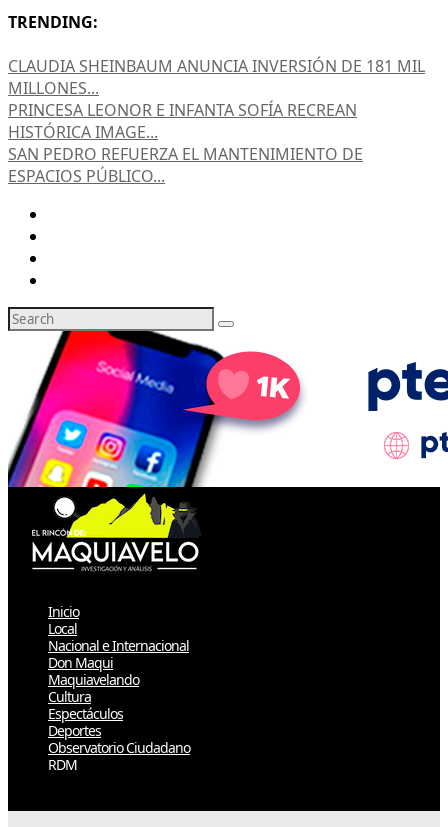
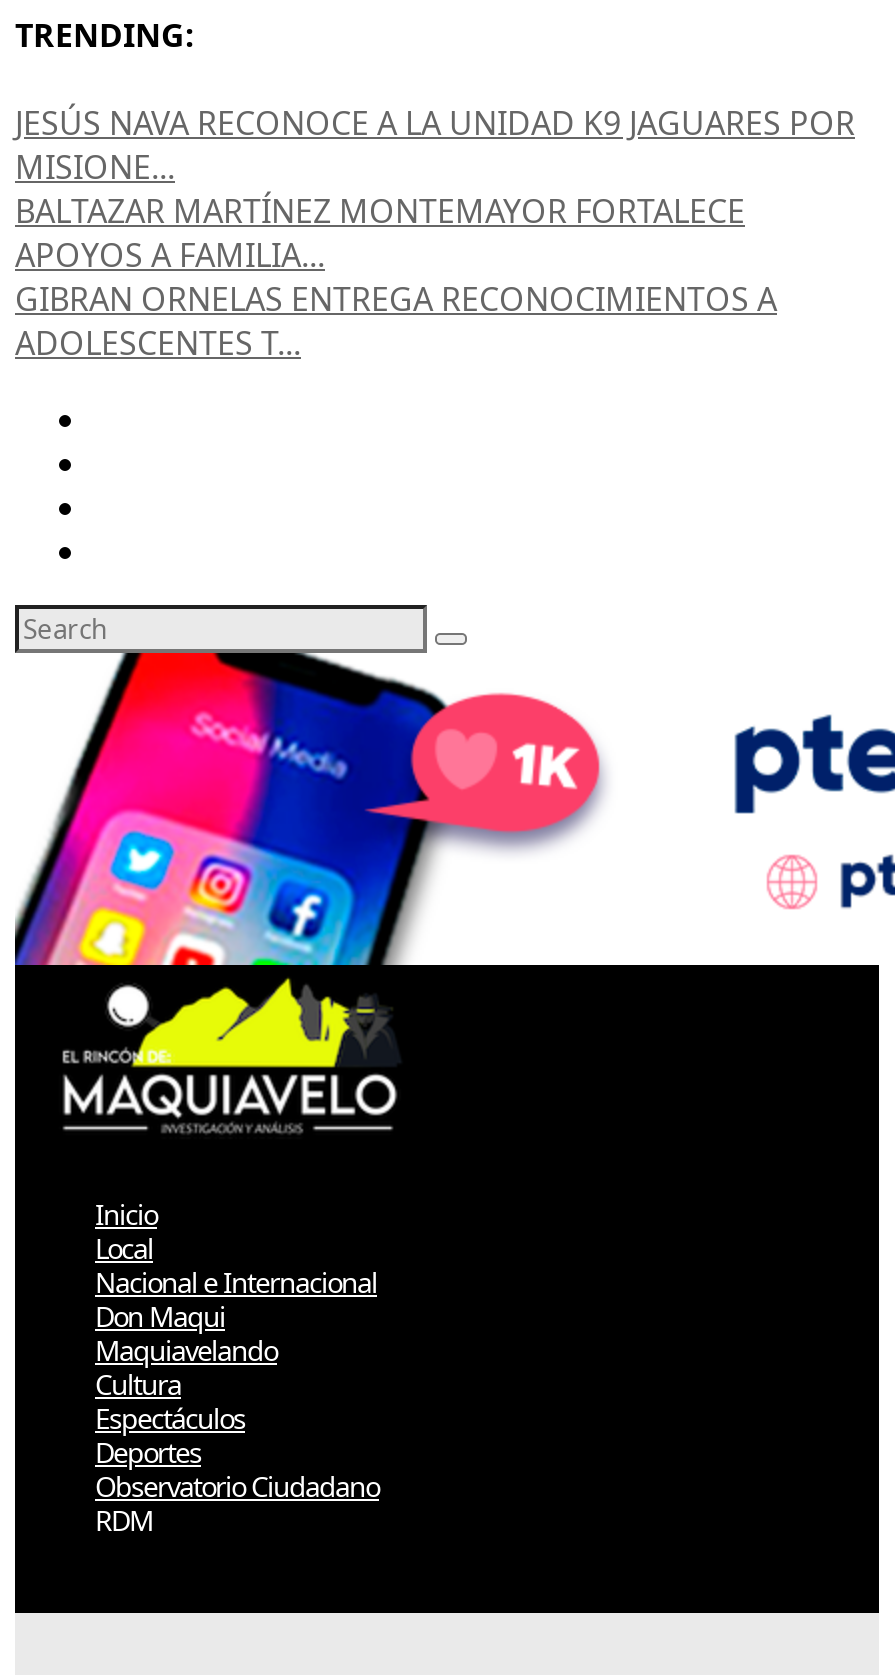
- CLAUDIA SHEINBAUM ANUNCIA INVERSIÓN DE 181 MIL
- MILLONES...
- PRINCESA LEONOR E INFANTA SOFÍA RECREAN
- HISTÓRICA IMAGE...
- SAN PEDRO REFUERZA EL MANTENIMIENTO DE
- ESPACIOS PÚBLICO...
+ JESÚS NAVA RECONOCE A LA UNIDAD K9 JAGUARES POR
+ MISIONE...
+ BALTAZAR MARTÍNEZ MONTEMAYOR FORTALECE
+ APOYOS A FAMILIA...
+ GIBRAN ORNELAS ENTREGA RECONOCIMIENTOS A
+ ADOLESCENTES T...
